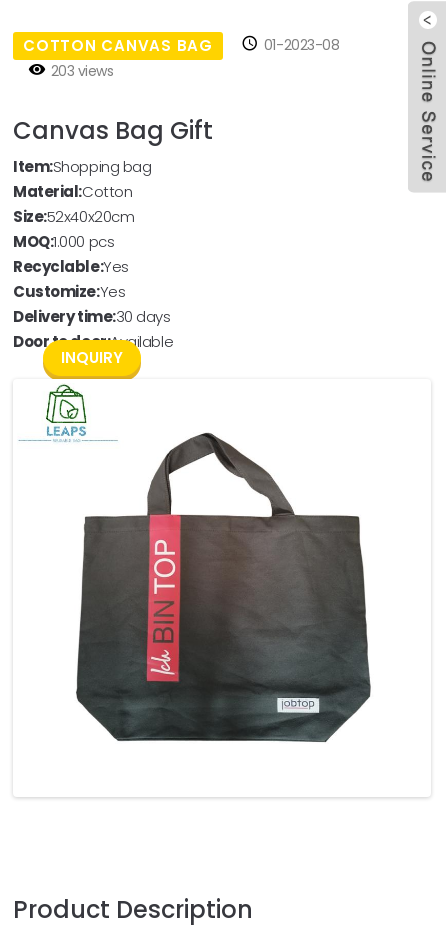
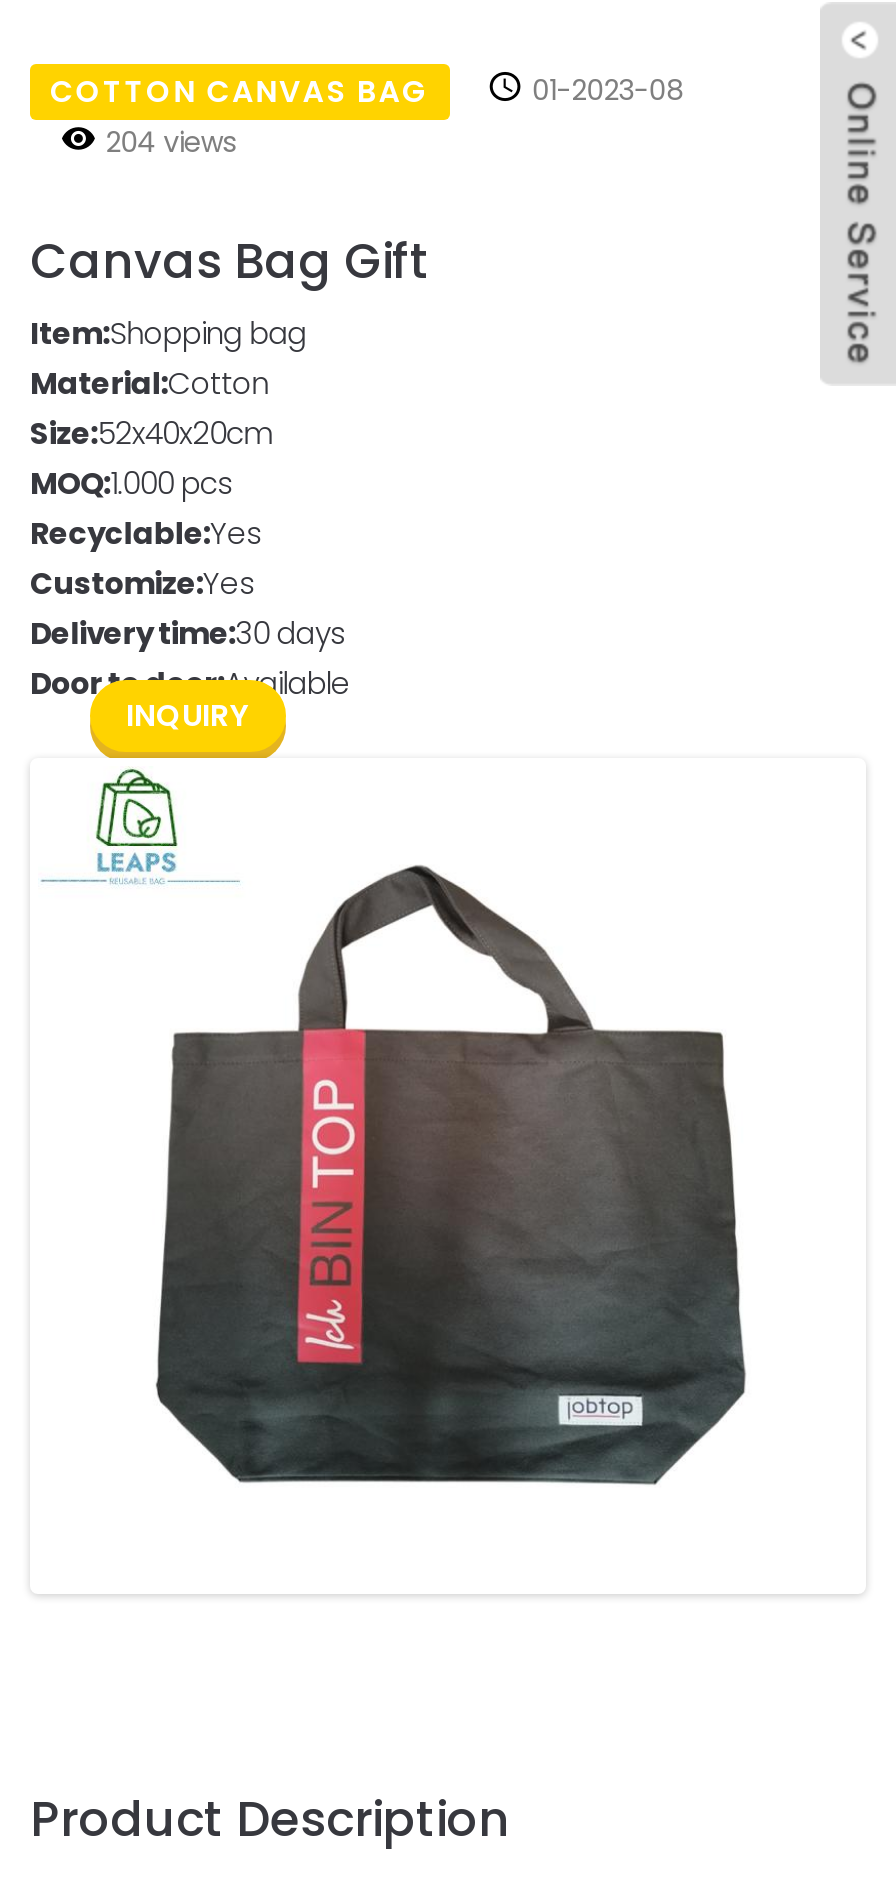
- 203 views
+ 204 views
